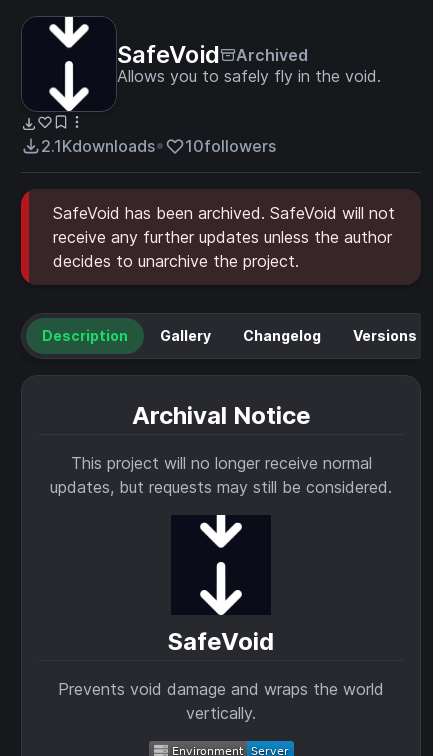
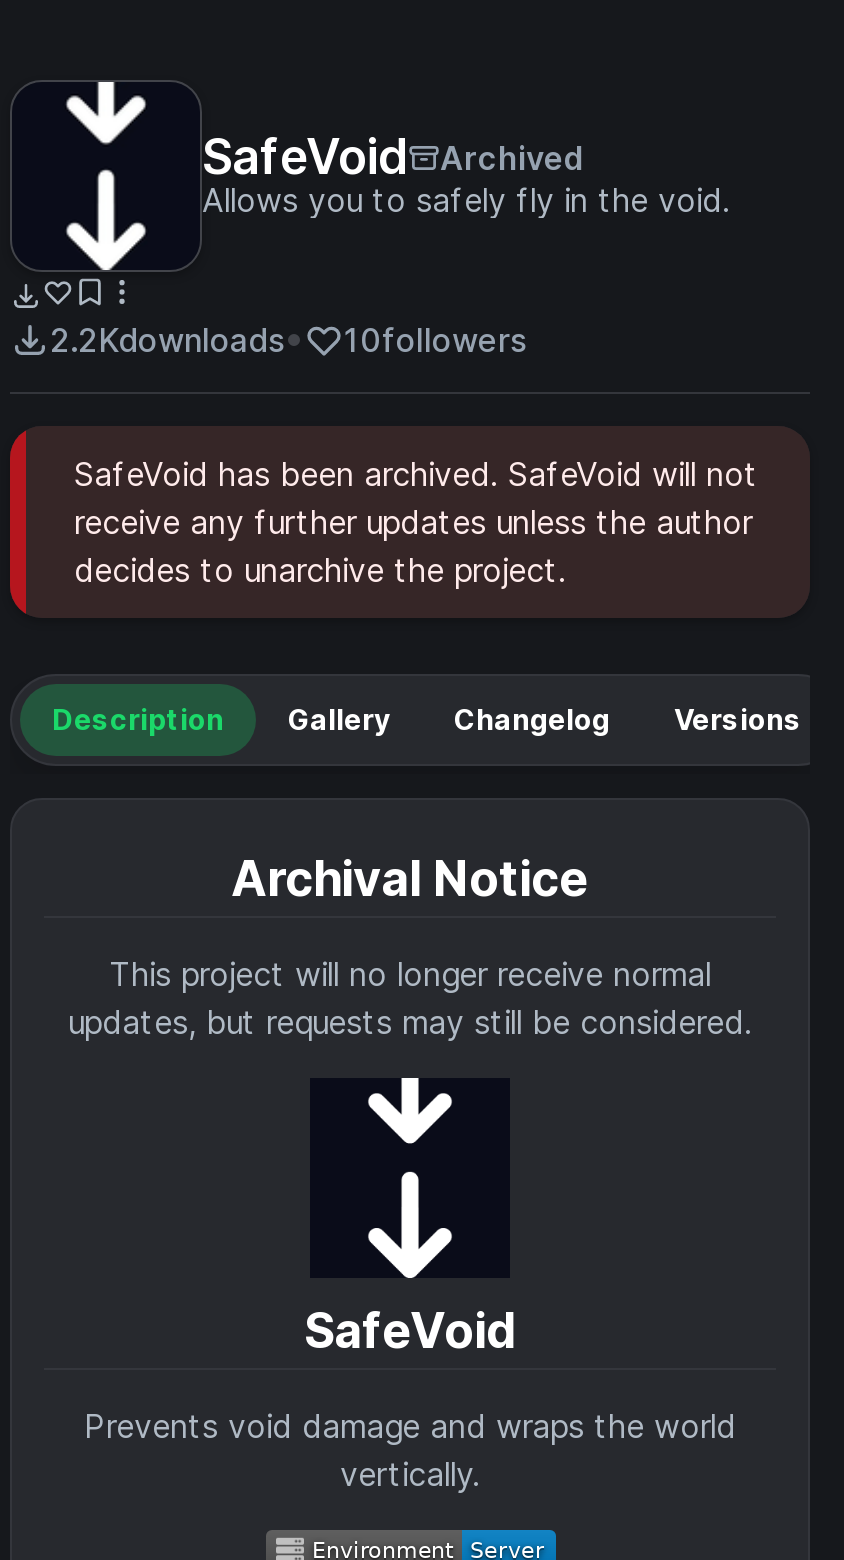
- 2.1Kdownloads 10followers
+ 2.2Kdownloads 10followers
